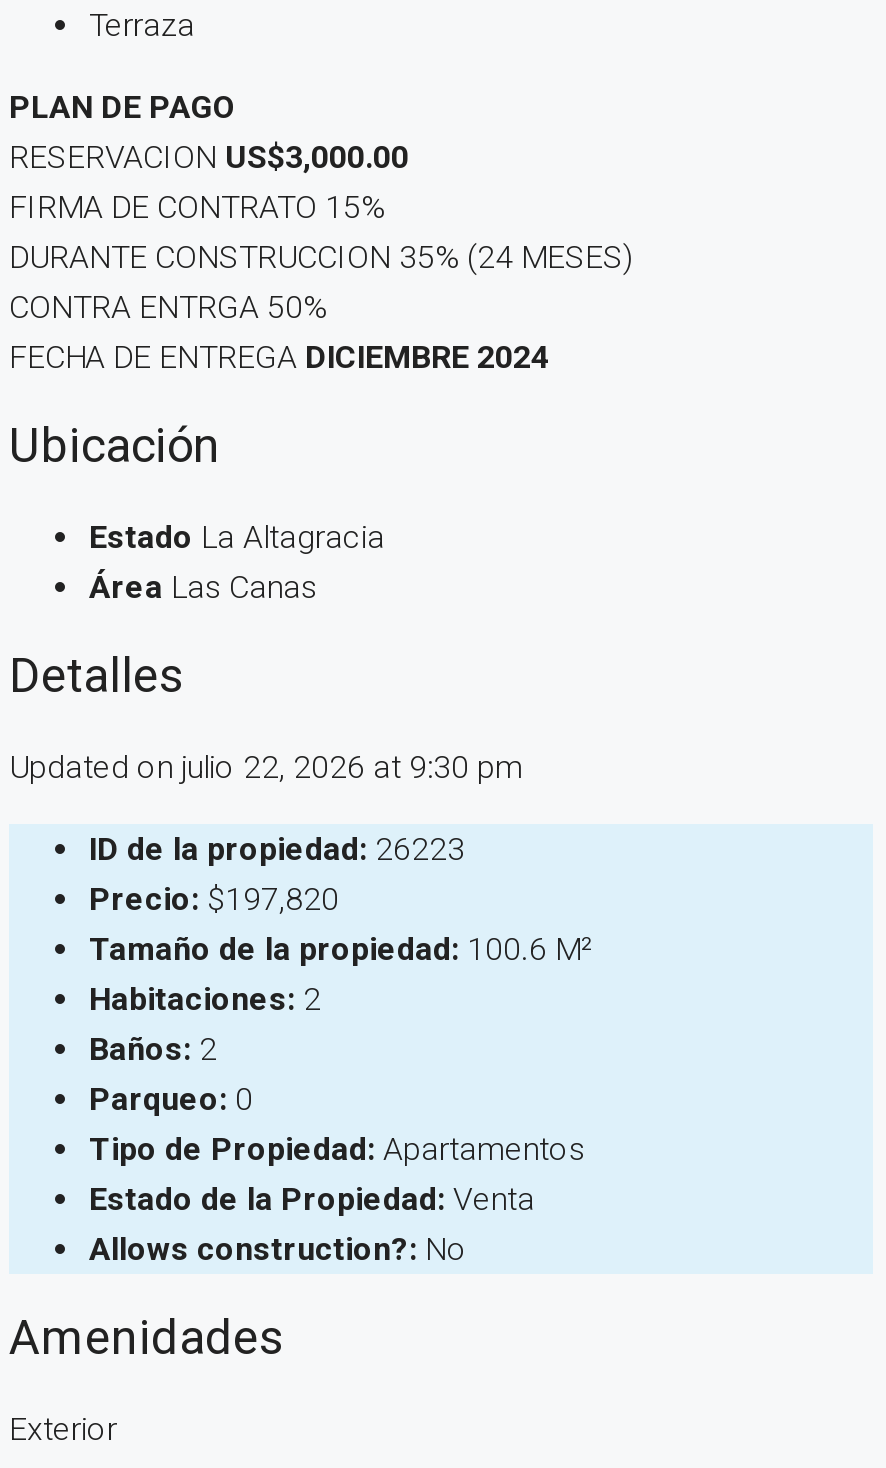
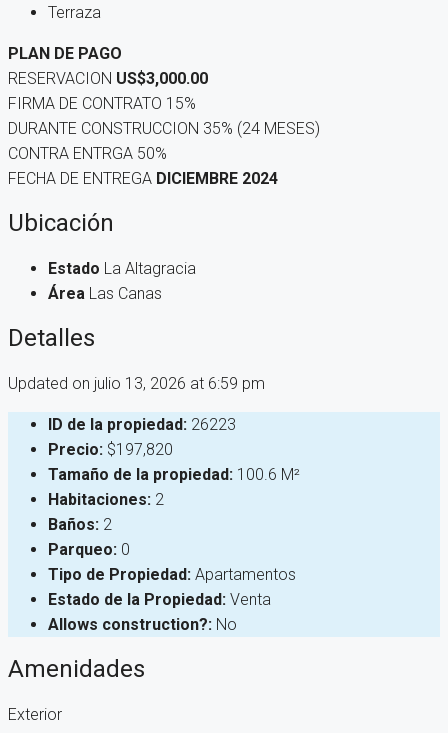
- Updated on julio 22, 2026 at 9:30 pm
+ Updated on julio 13, 2026 at 6:59 pm
